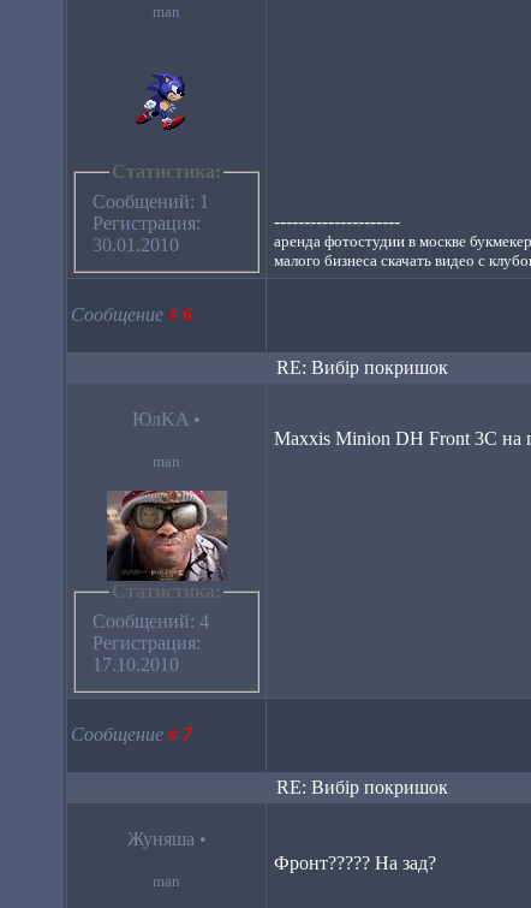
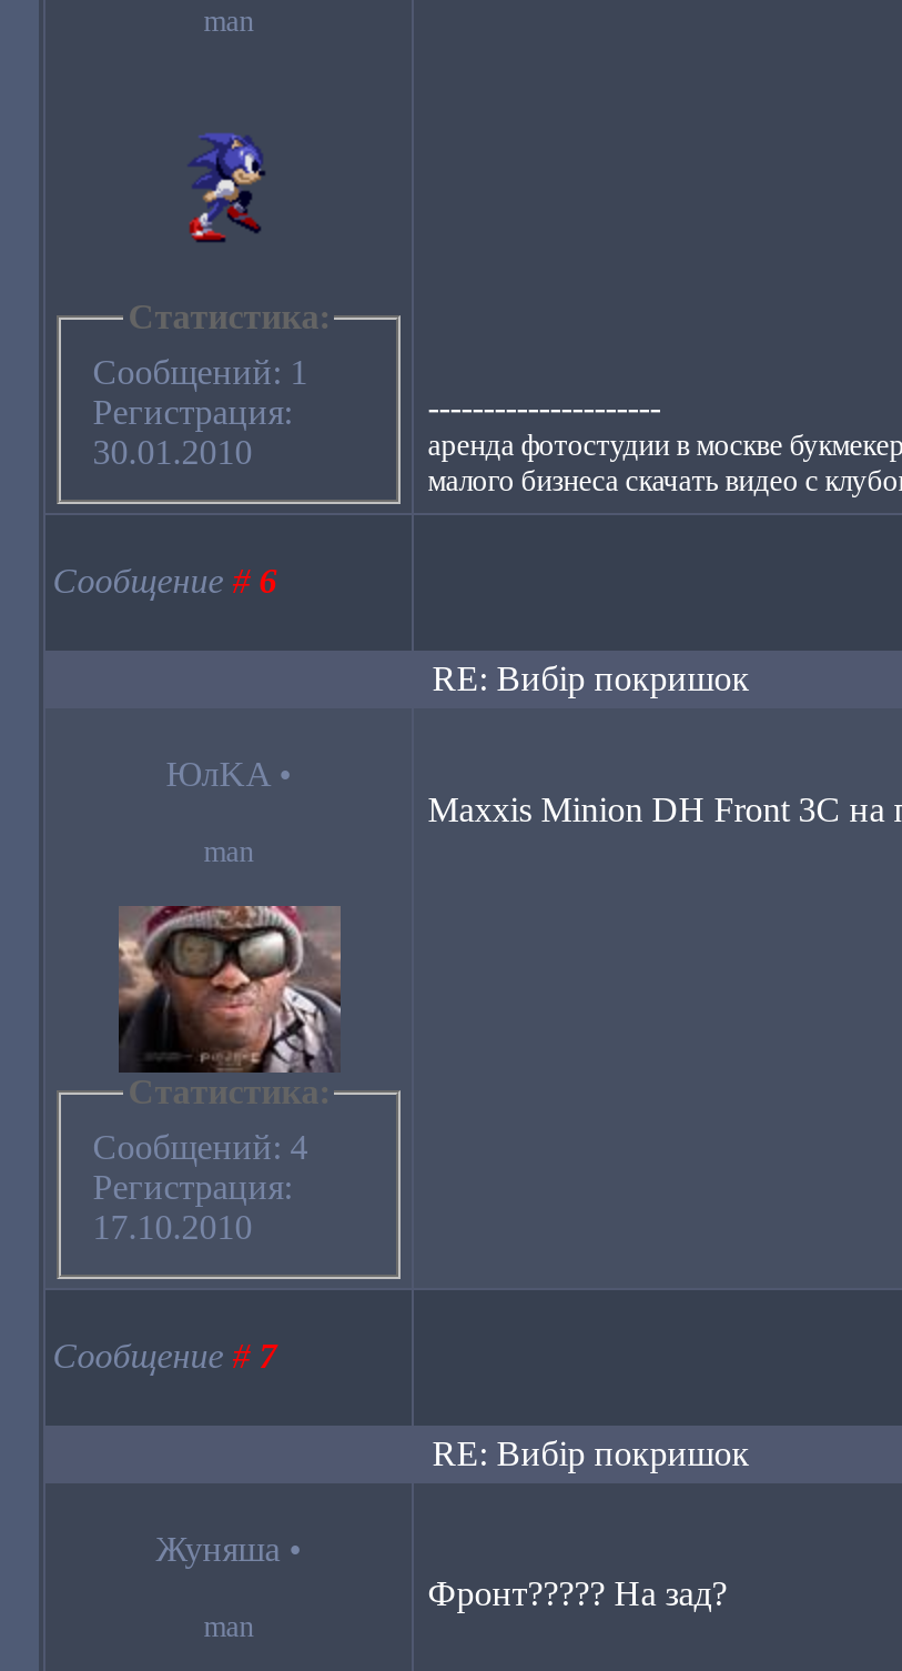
- [image]
+ [image]
